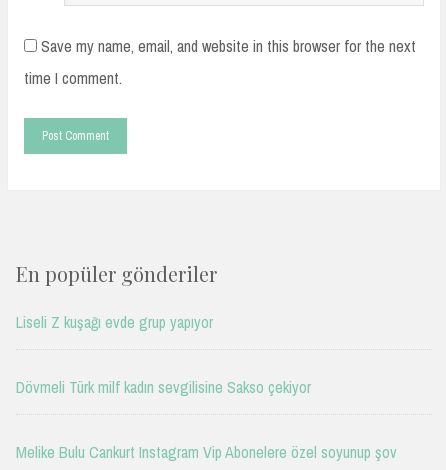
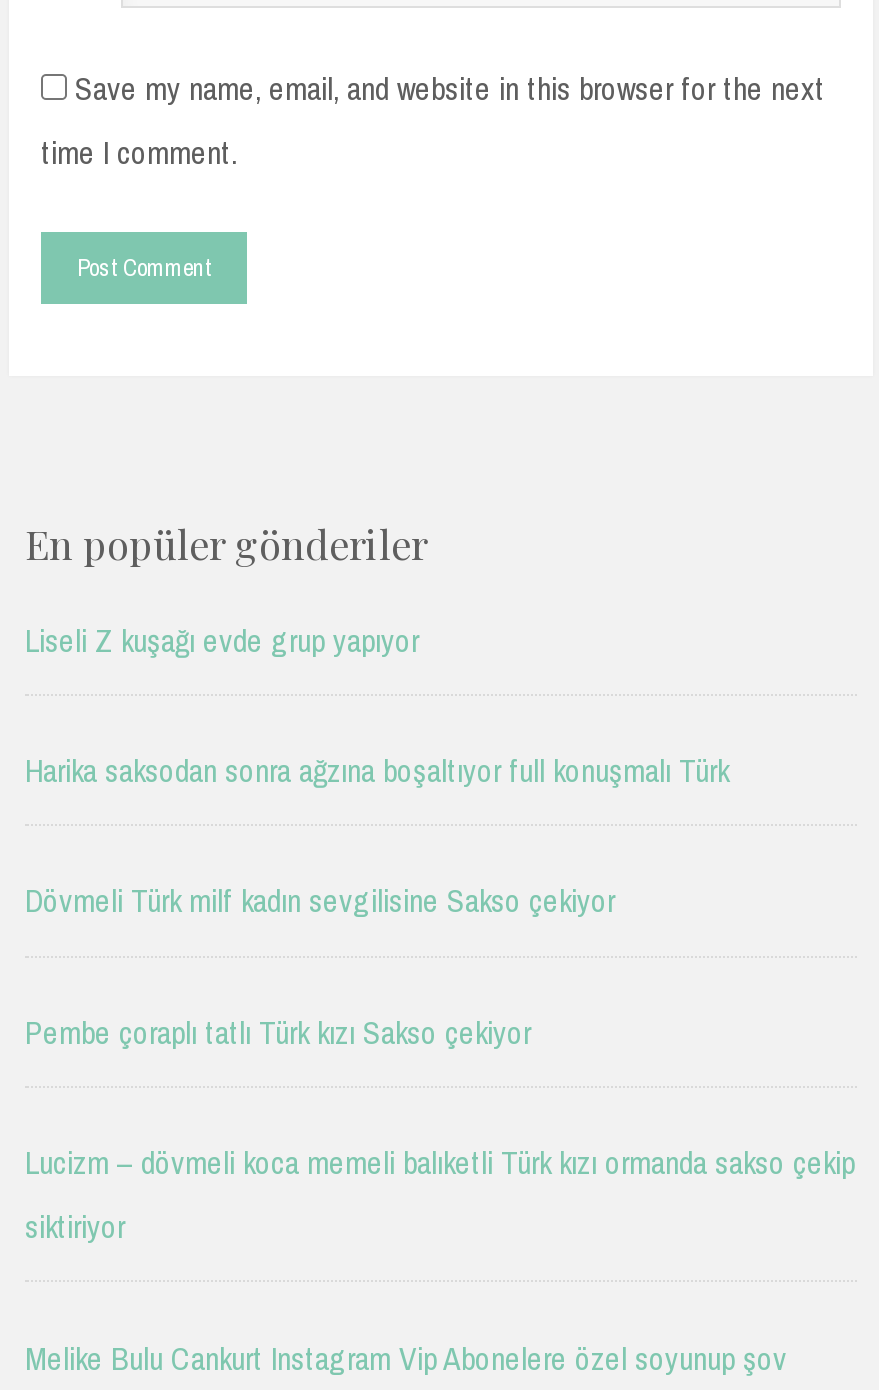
+ Harika saksodan sonra ağzına boşaltıyor full konuşmalı Türk

+ Pembe çoraplı tatlı Türk kızı Sakso çekiyor
+ Lucizm – dövmeli koca memeli balıketli Türk kızı ormanda sakso çekip
+ siktiriyor
